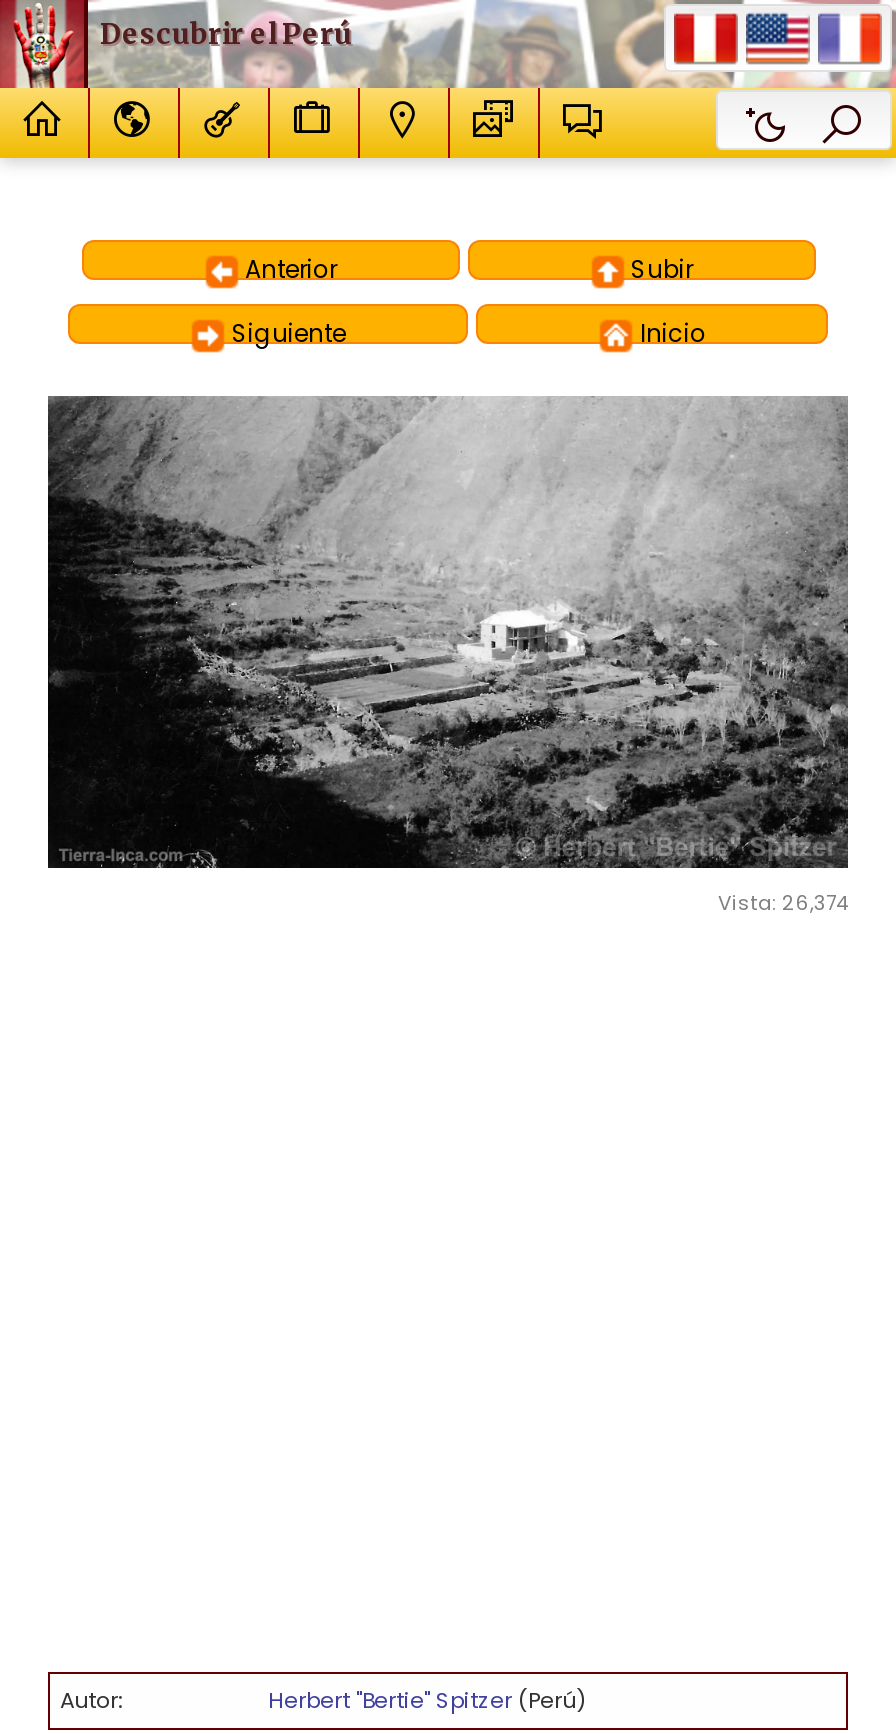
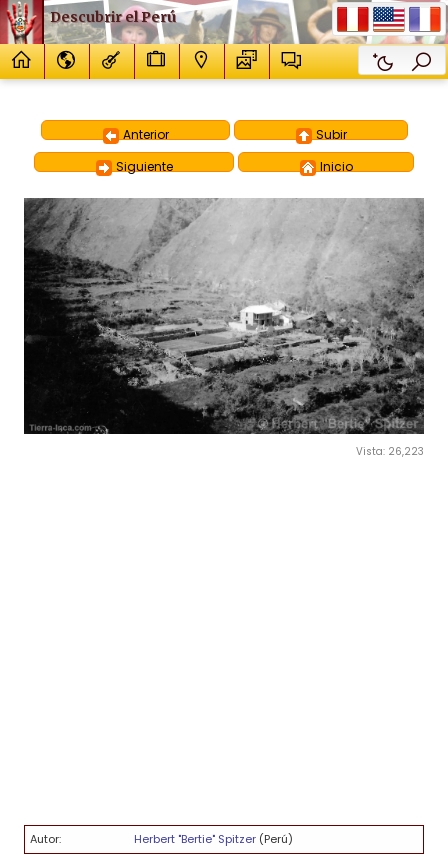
- Vista: 26,374
+ Vista: 26,223
